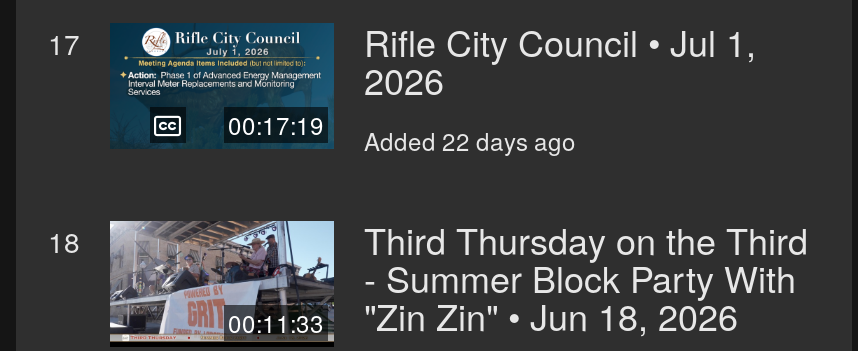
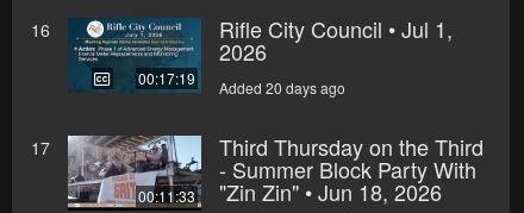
- 17
+ 16

- Added 22 days ago
+ Added 20 days ago

- 18
+ 17
